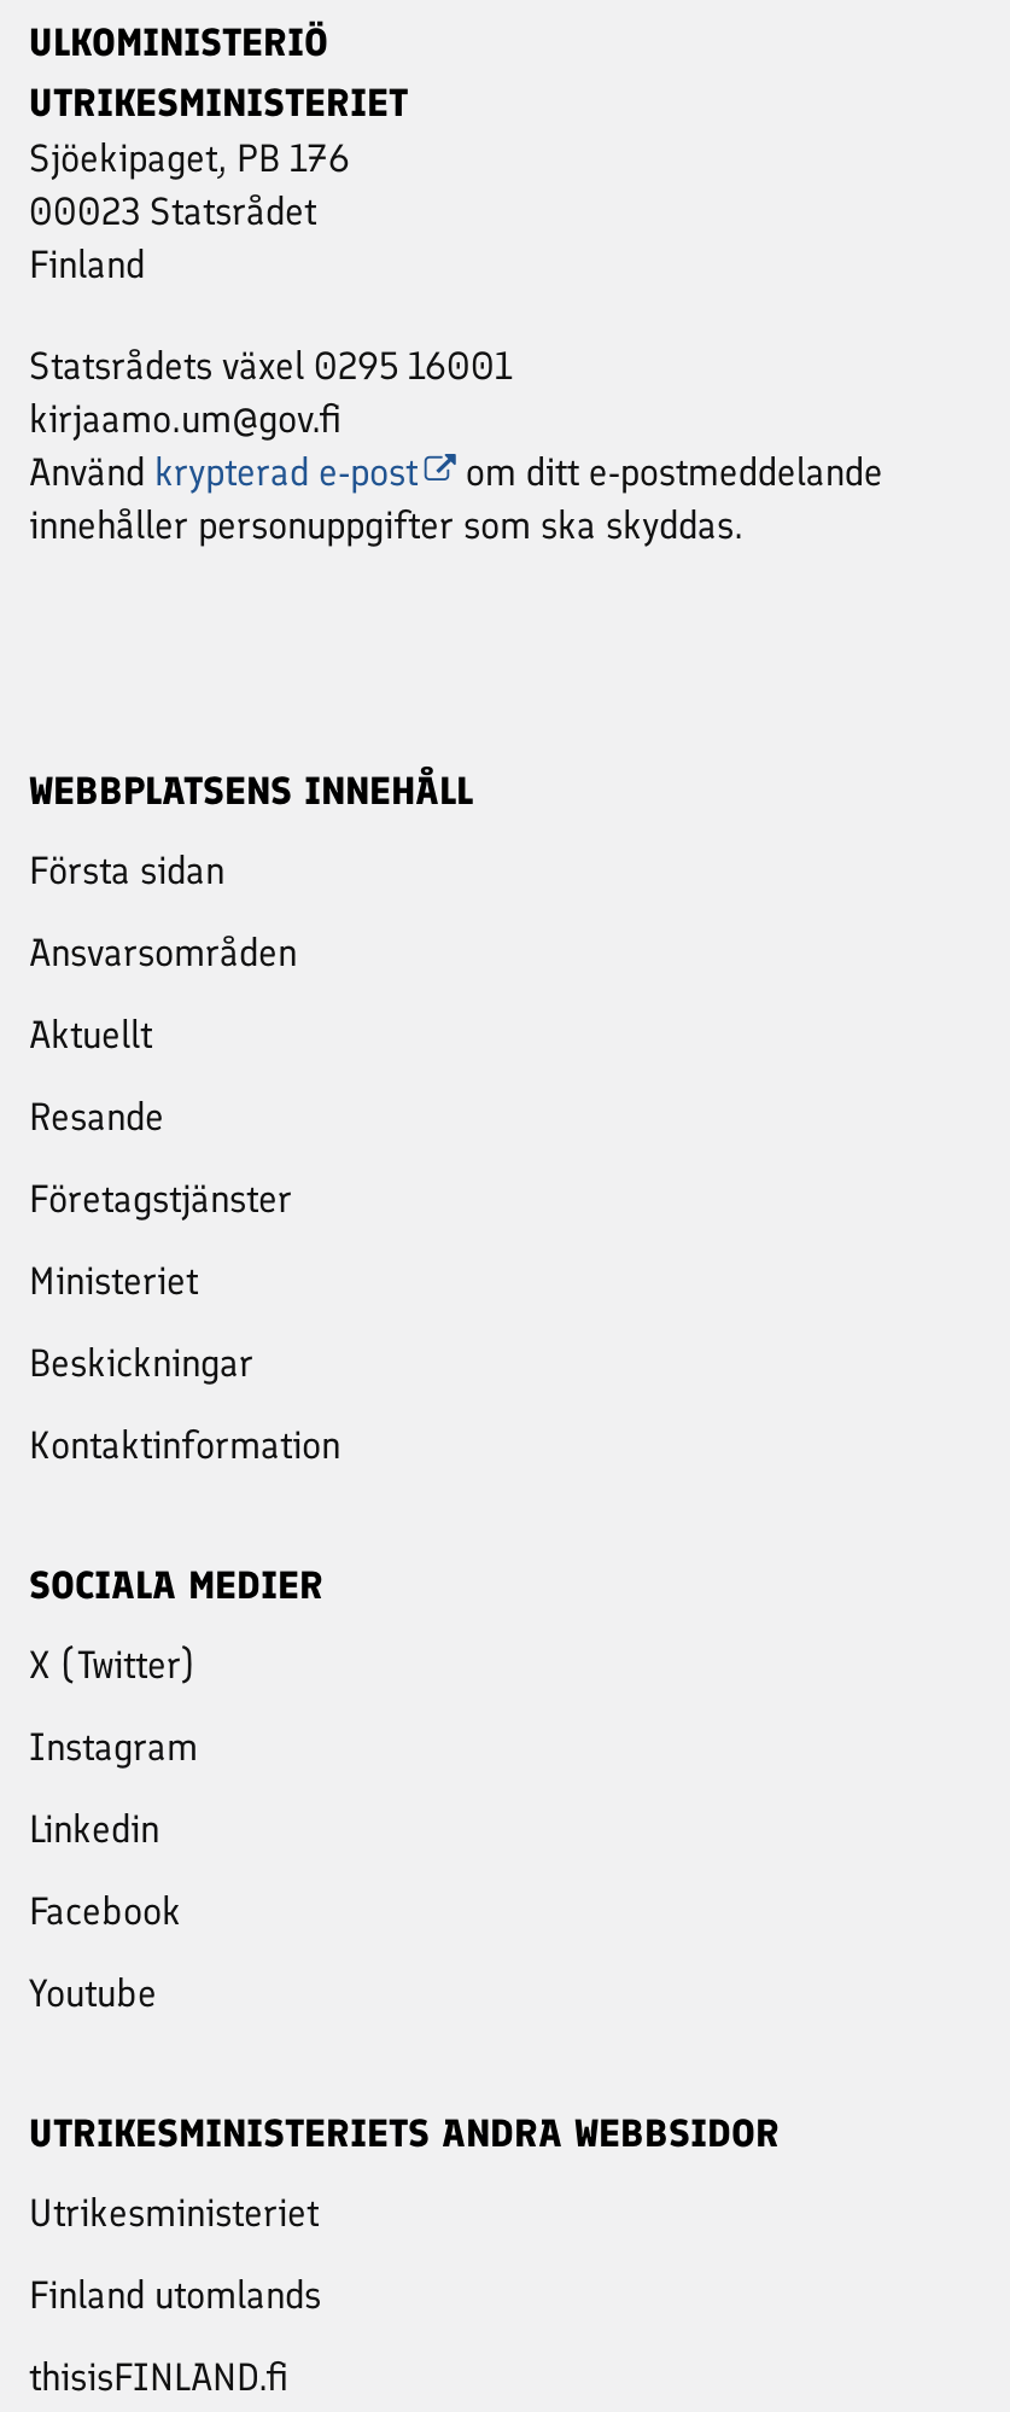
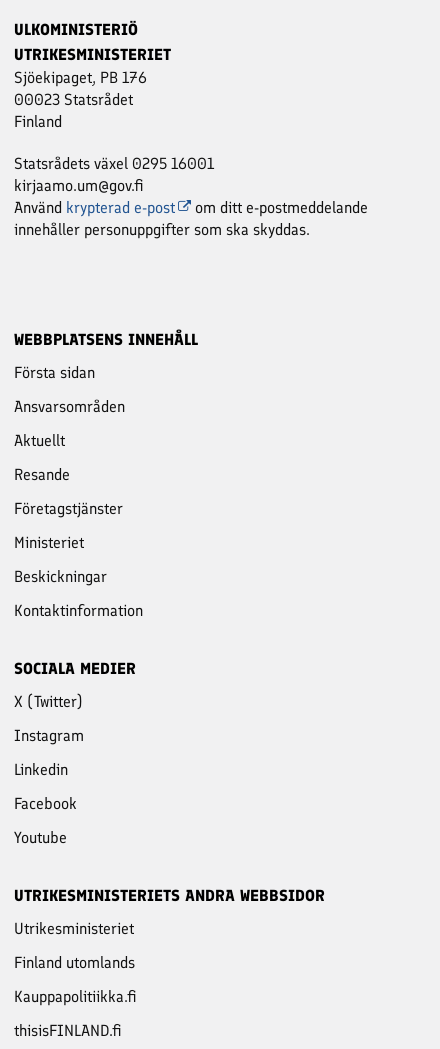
+ Kauppapolitiikka.fi
